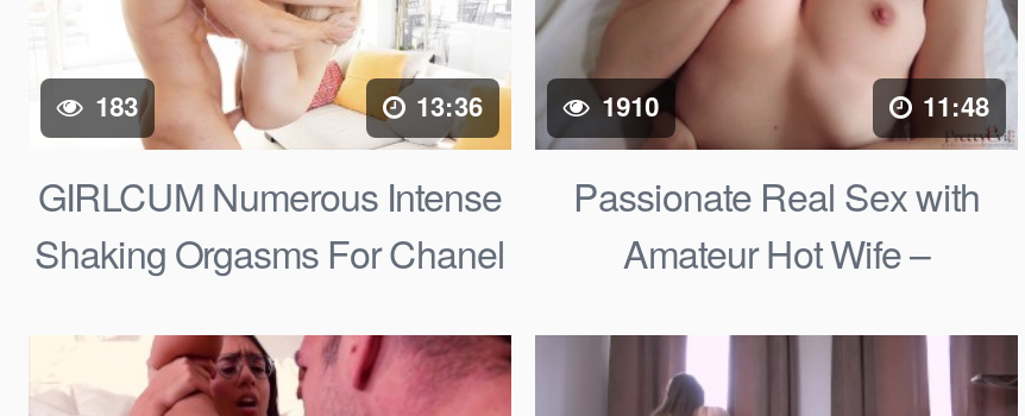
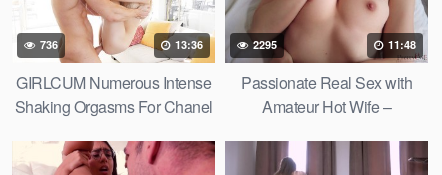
- 183
+ 736

- 1910
+ 2295
